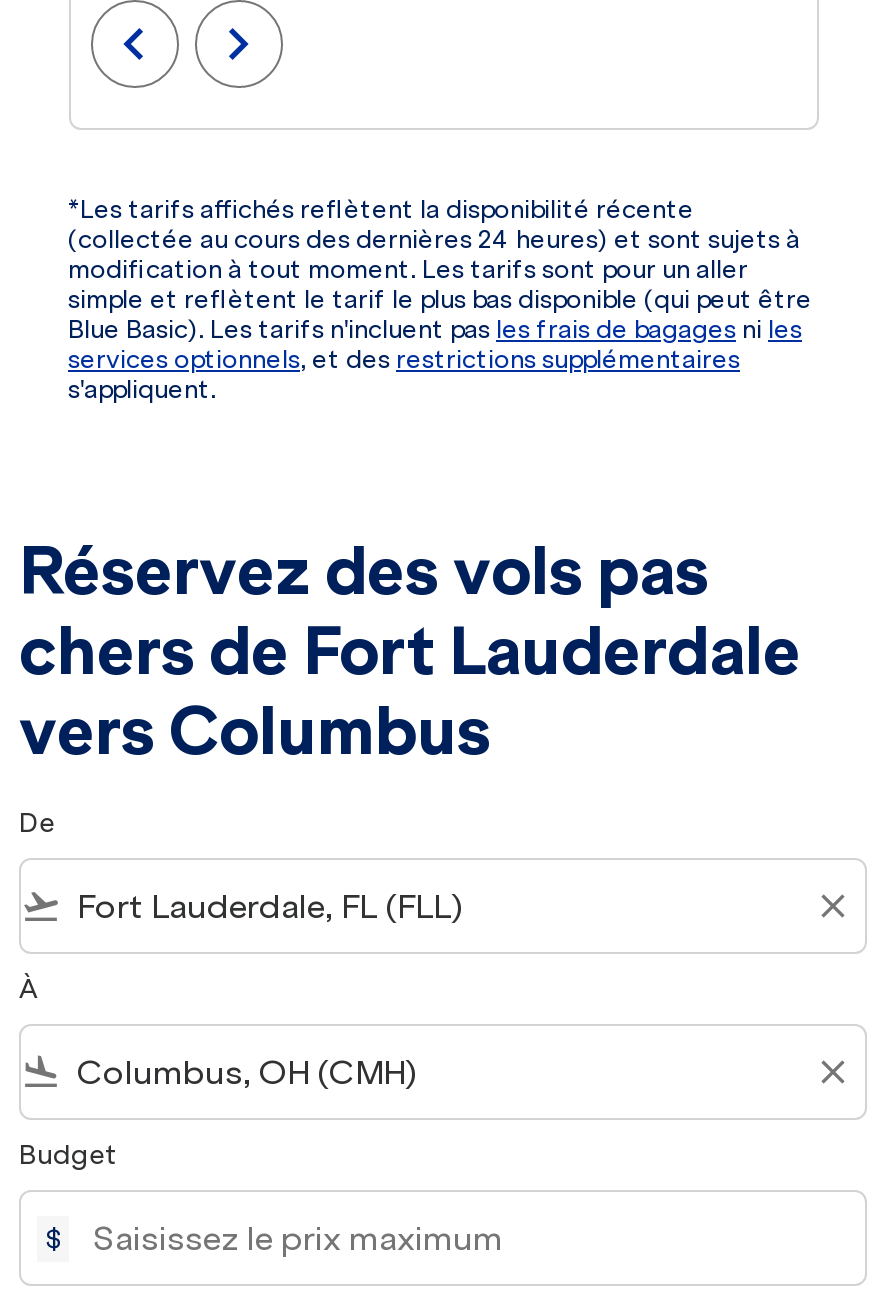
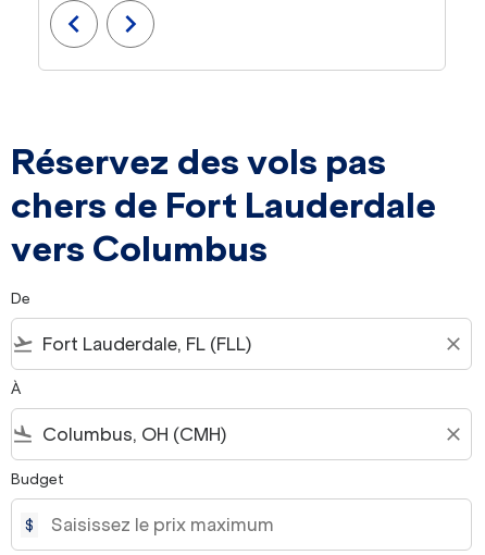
- *Les tarifs affichés reflètent la disponibilité récente
- (collectée au cours des dernières 24 heures) et sont sujets à
- modification à tout moment. Les tarifs sont pour un aller
- simple et reflètent le tarif le plus bas disponible (qui peut être
- Blue Basic). Les tarifs n'incluent pas les frais de bagages ni les
- services optionnels, et des restrictions supplémentaires
- s'appliquent.
